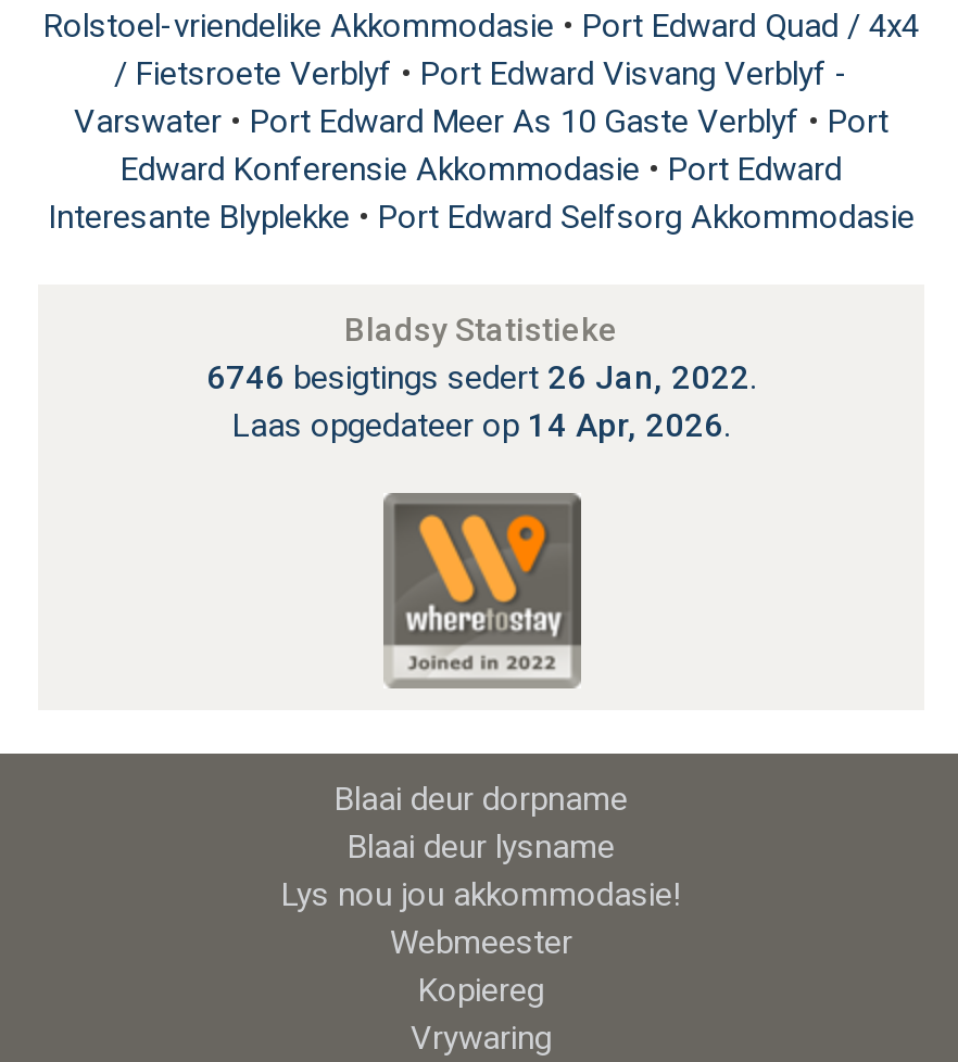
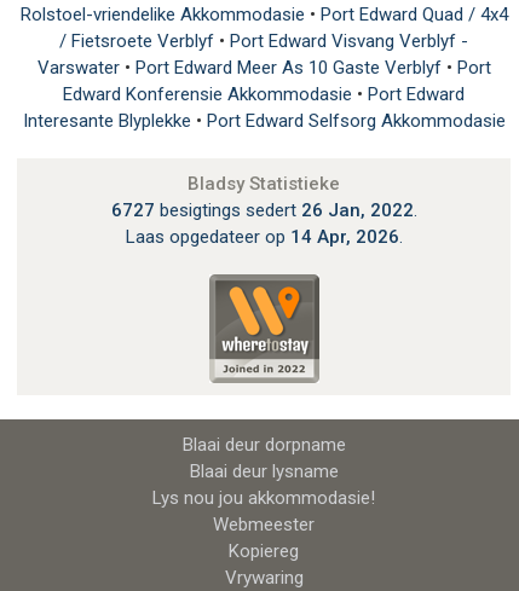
- 6746 besigtings sedert 26 Jan, 2022.
+ 6727 besigtings sedert 26 Jan, 2022.
